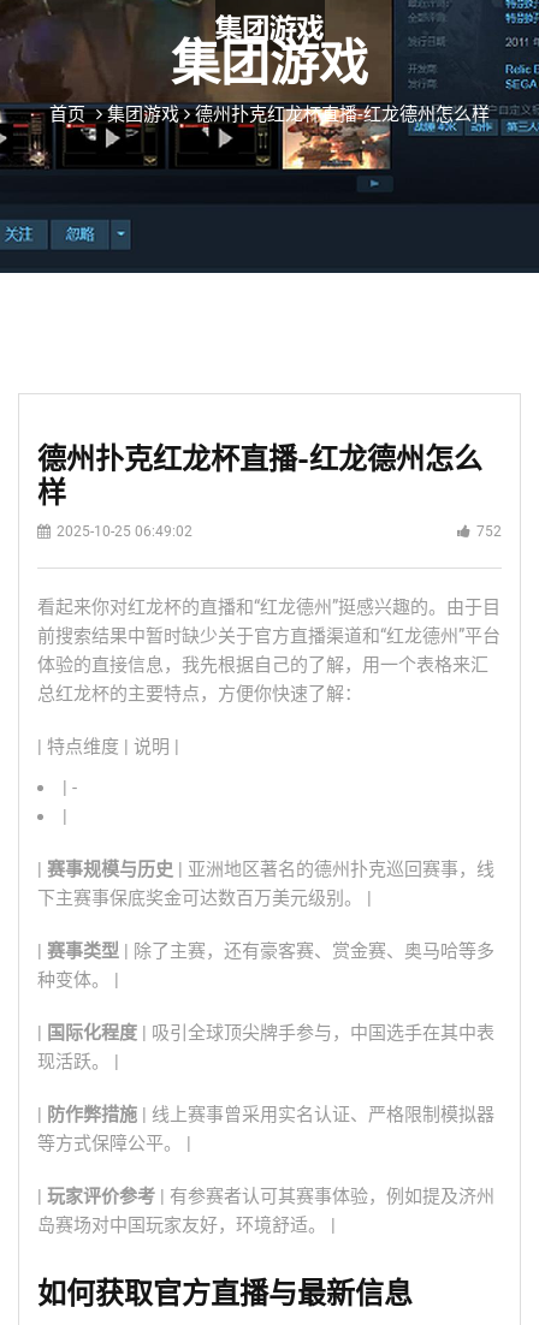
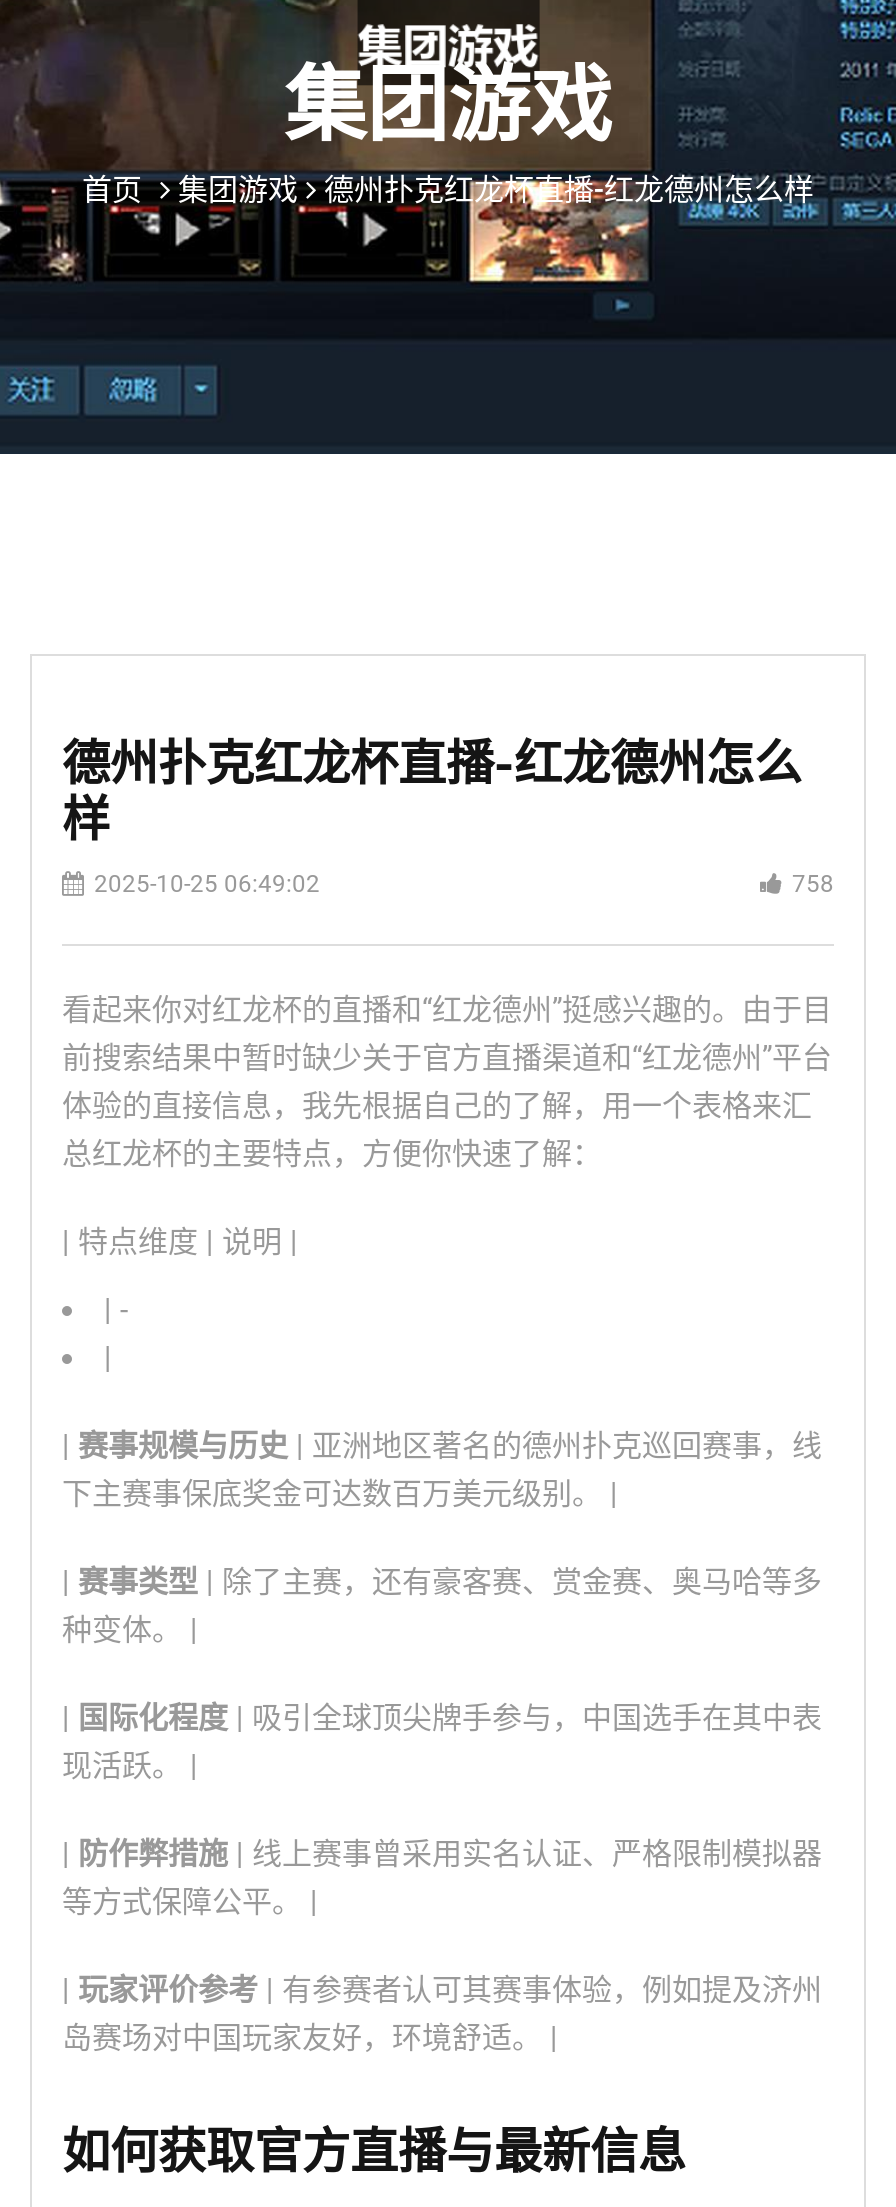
- 752
+ 758
